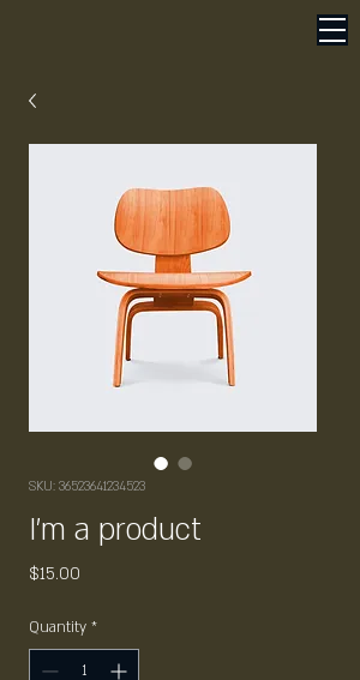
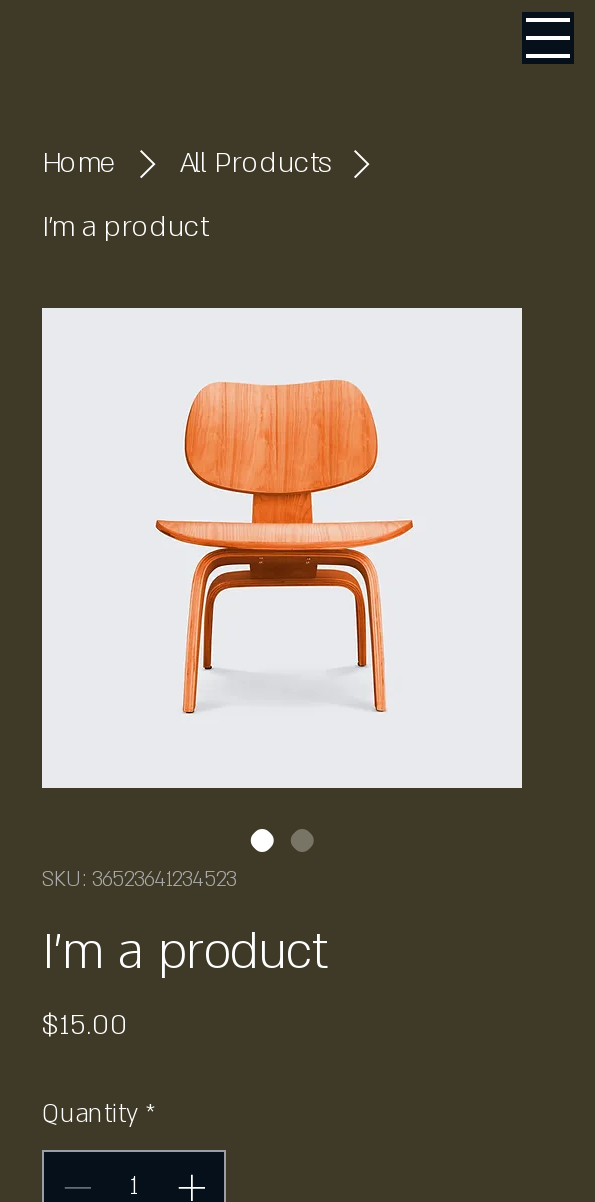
+ Home
+ All Products
+ I'm a product
